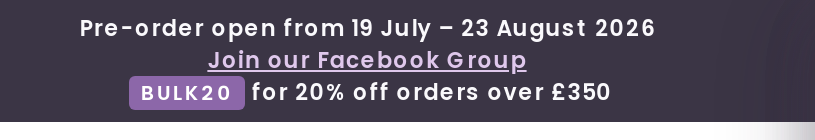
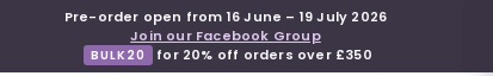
- Pre-order open from 19 July – 23 August 2026
+ Pre-order open from 16 June – 19 July 2026
